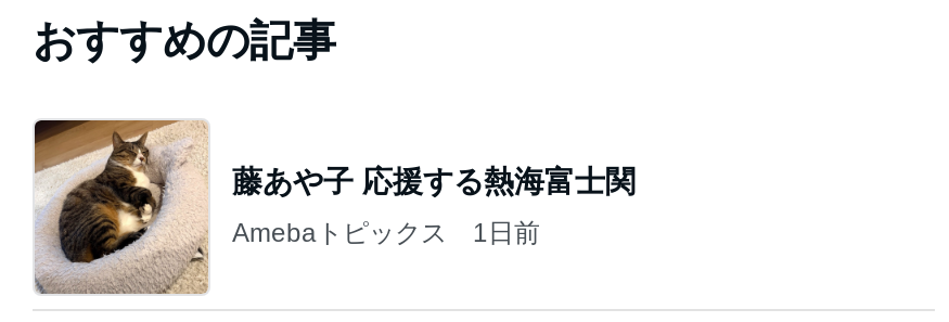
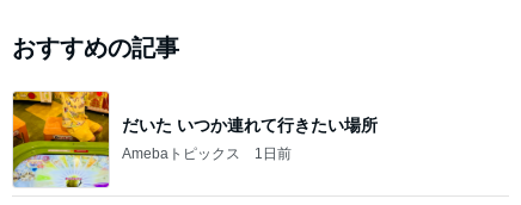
- [image]
- 藤あや子 応援する熱海富士関
+ [image]
+ だいた いつか連れて行きたい場所
